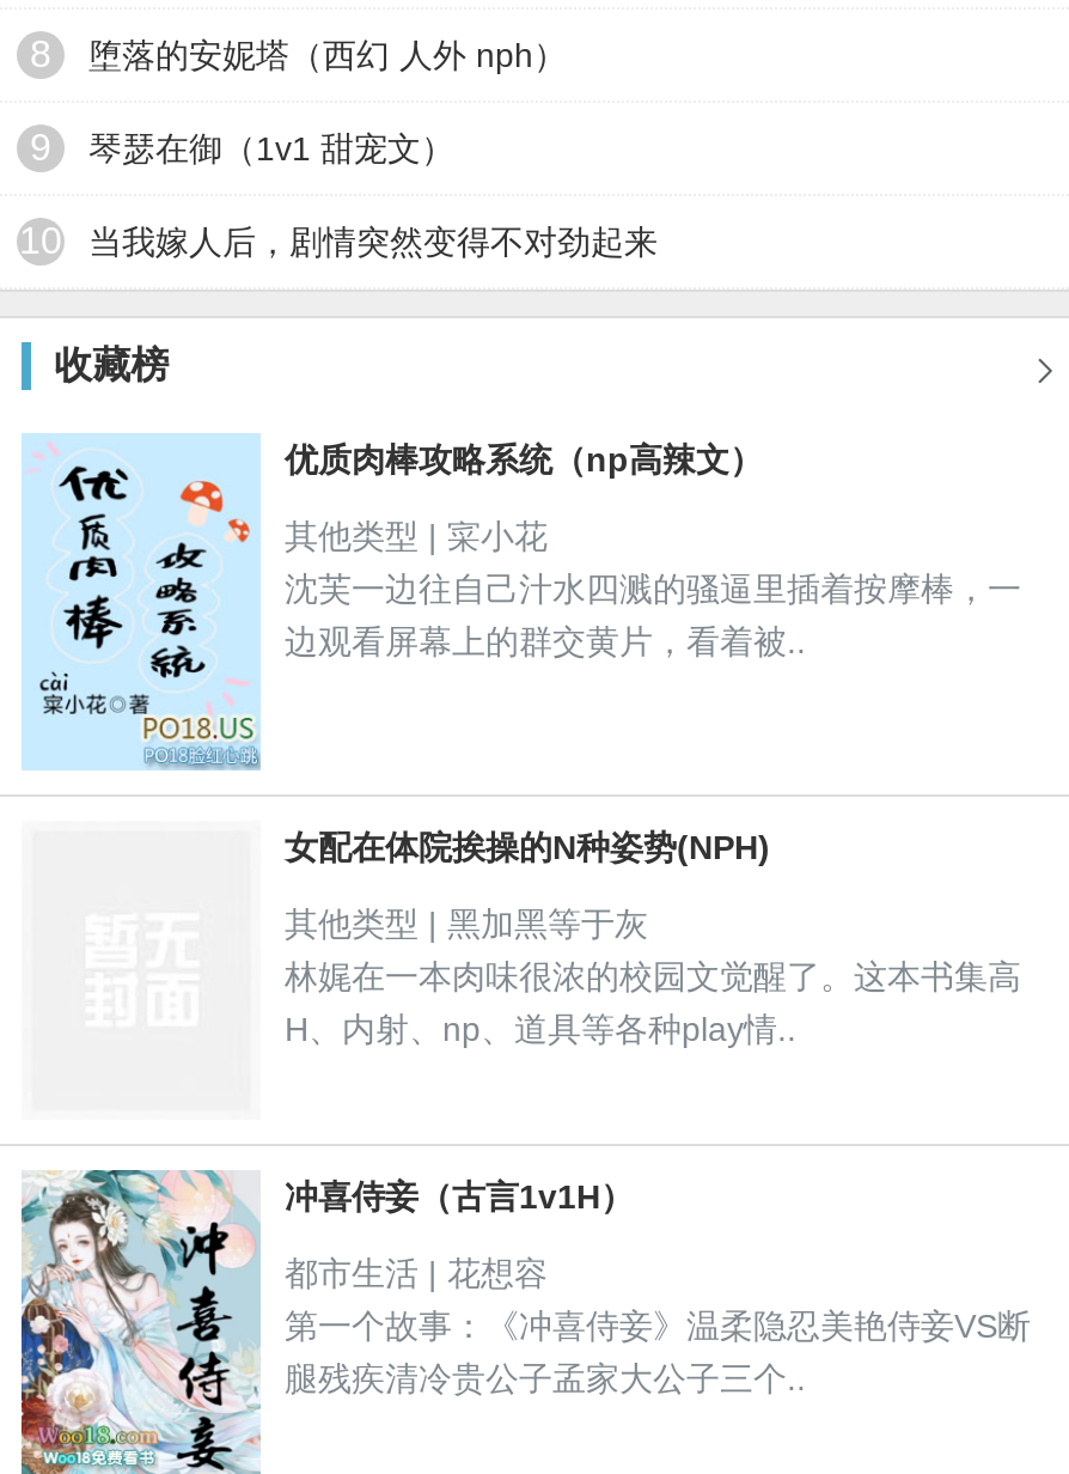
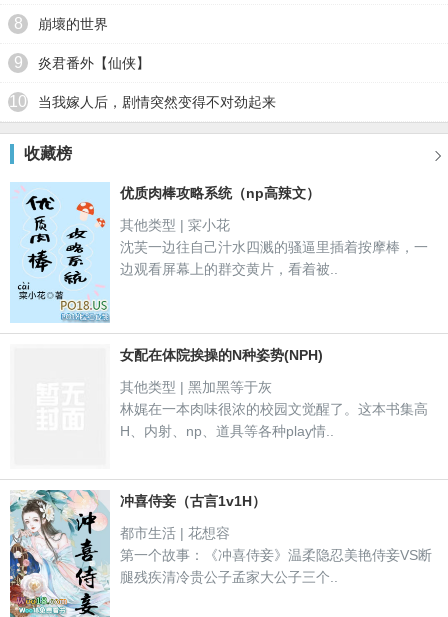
- 堕落的安妮塔（西幻 人外 nph）
+ 崩壞的世界

- 琴瑟在御（1v1 甜宠文）
+ 炎君番外【仙侠】
